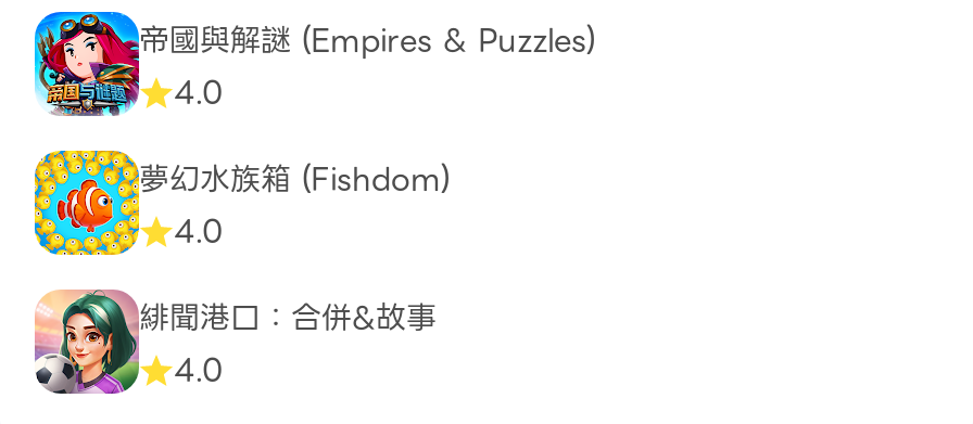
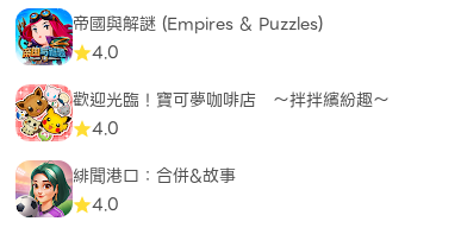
- [image]
- 夢幻水族箱 (Fishdom)
+ [image]
+ 歡迎光臨！寶可夢咖啡店 ～拌拌繽紛趣～
